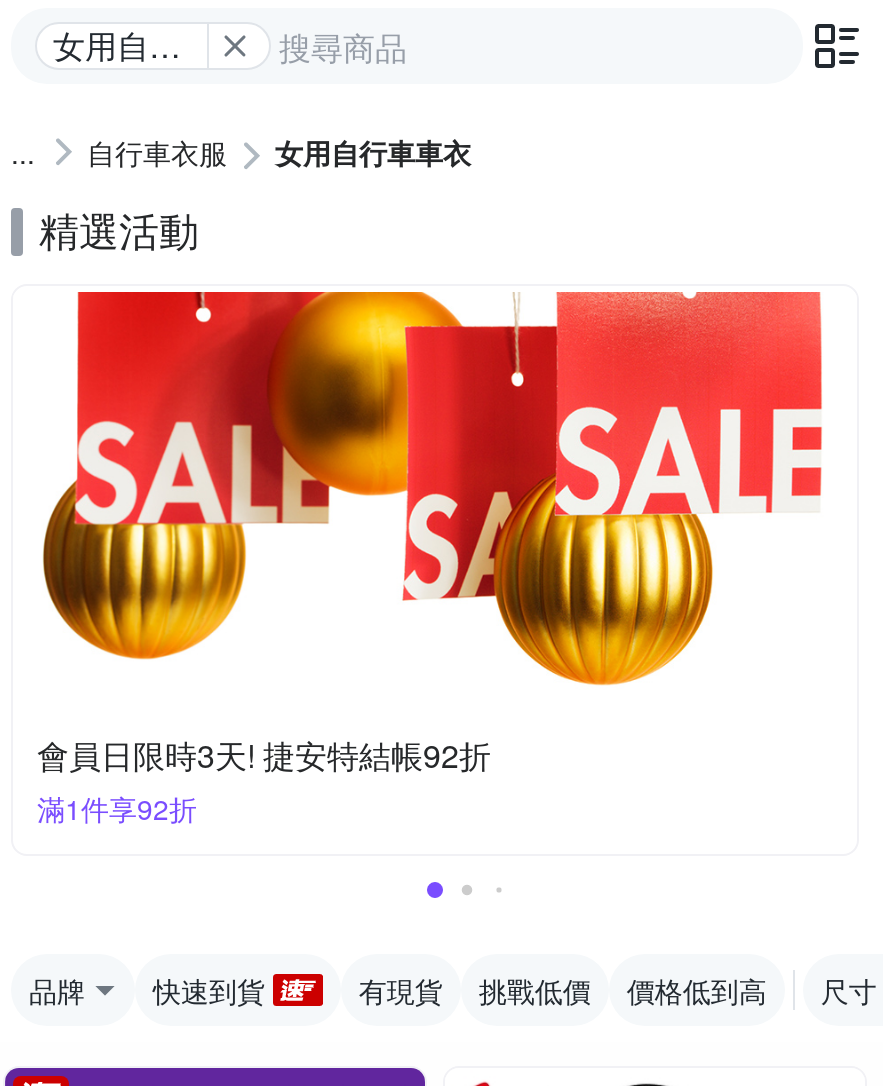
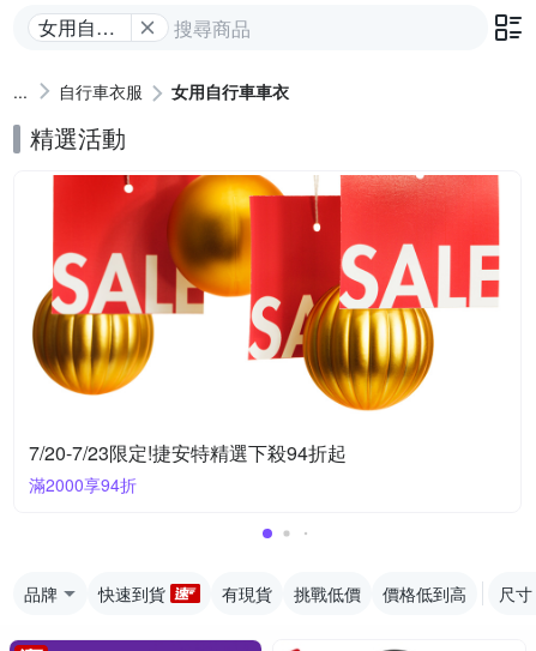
- 會員日限時3天! 捷安特結帳92折
- 滿1件享92折
+ 7/20-7/23限定!捷安特精選下殺94折起
+ 滿2000享94折
